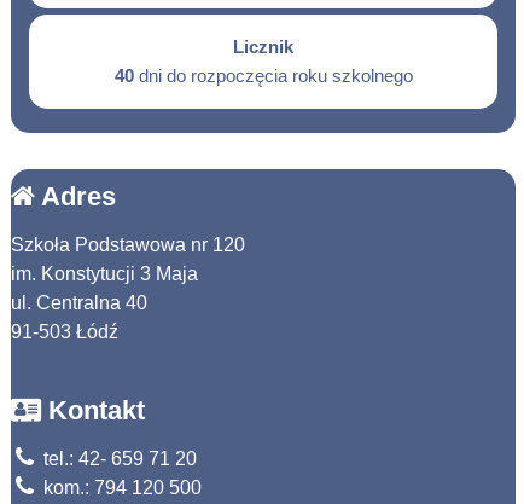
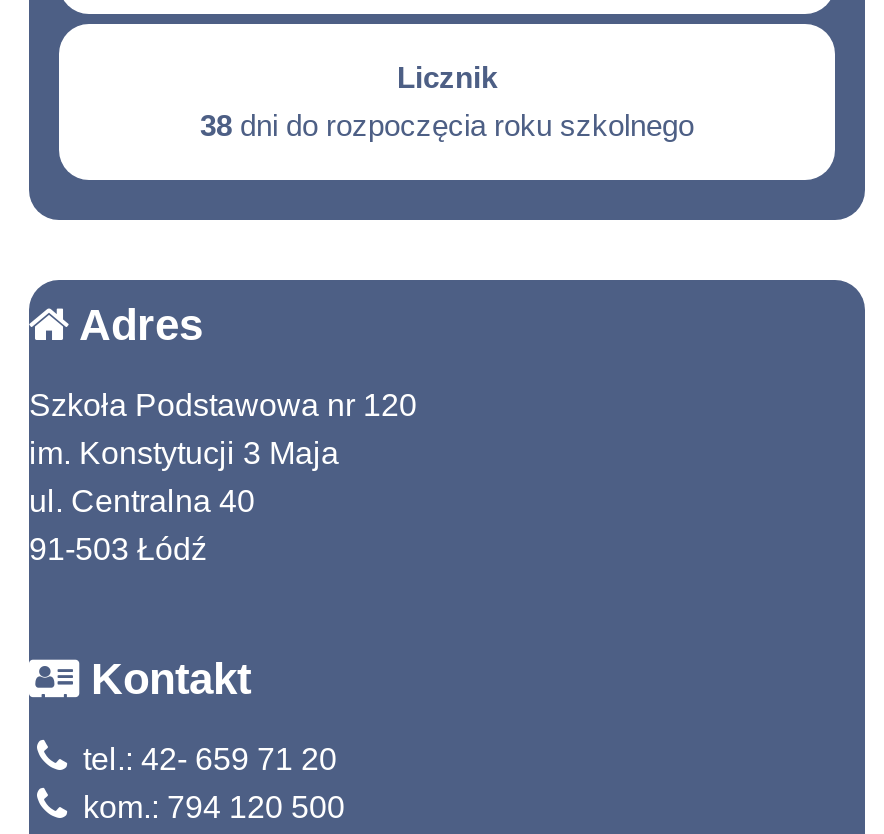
- 40 dni do rozpoczęcia roku szkolnego
+ 38 dni do rozpoczęcia roku szkolnego
